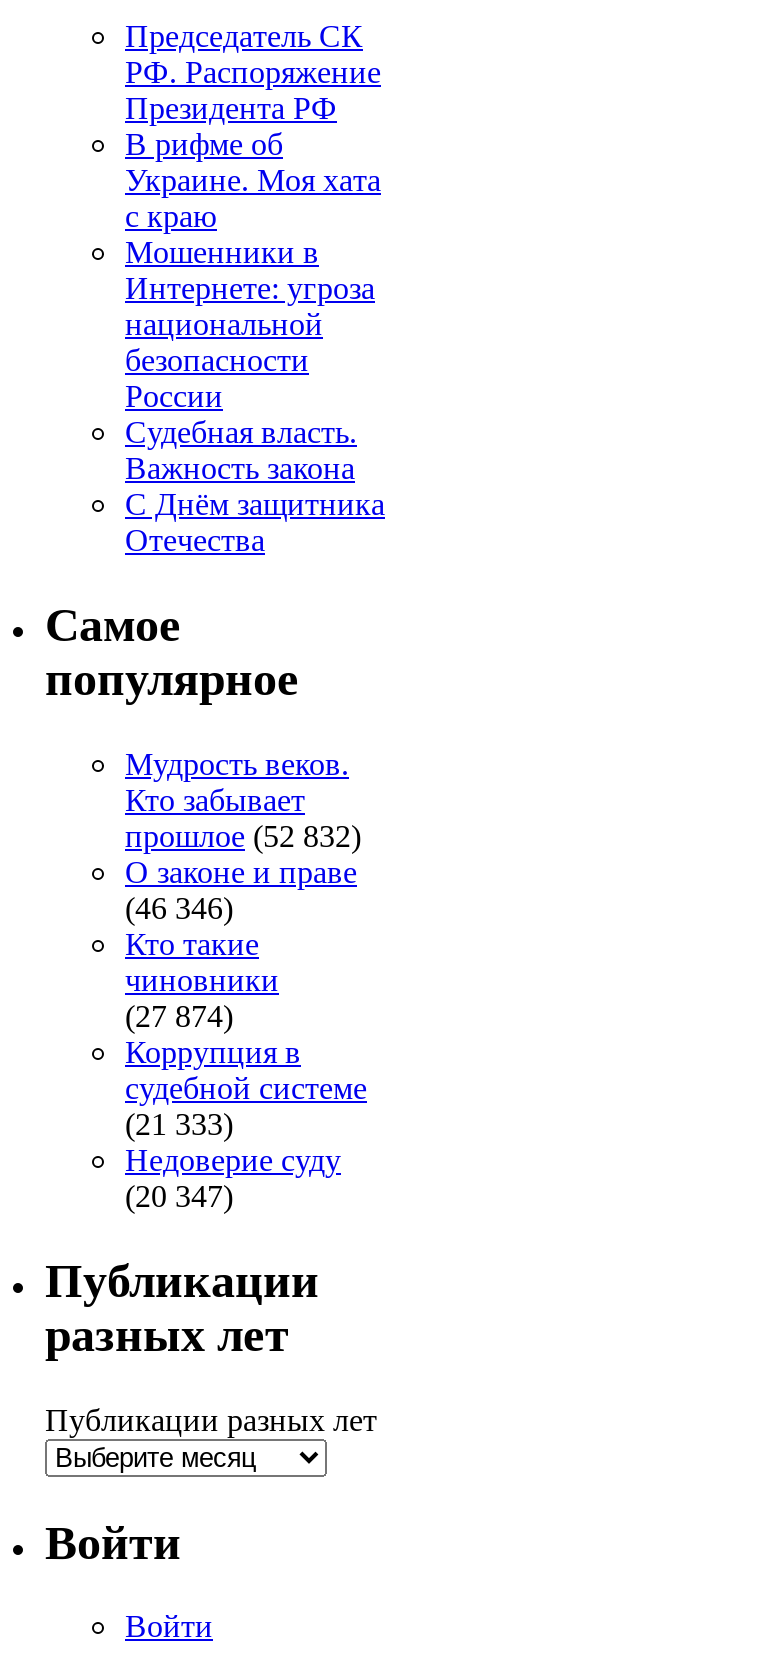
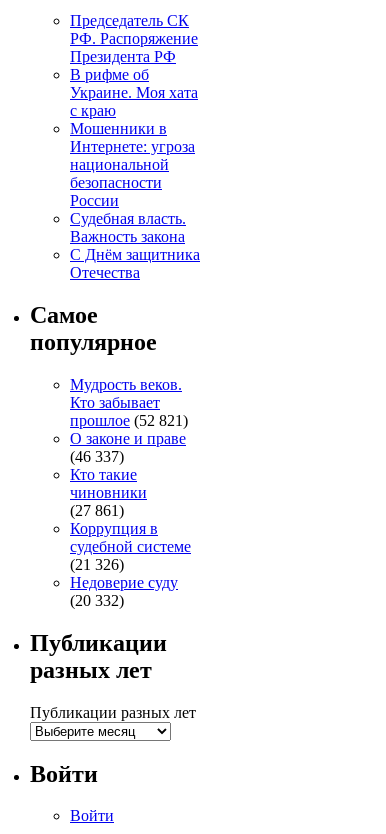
- прошлое (52 832)
+ прошлое (52 821)

- (46 346)
+ (46 337)

- (27 874)
+ (27 861)

- (21 333)
+ (21 326)

- (20 347)
+ (20 332)
